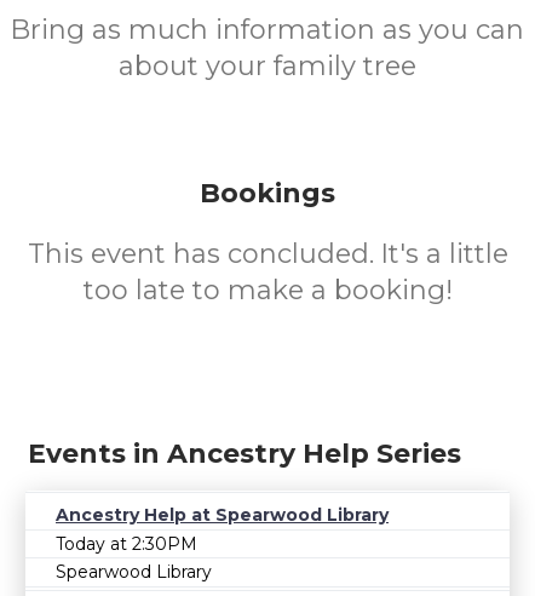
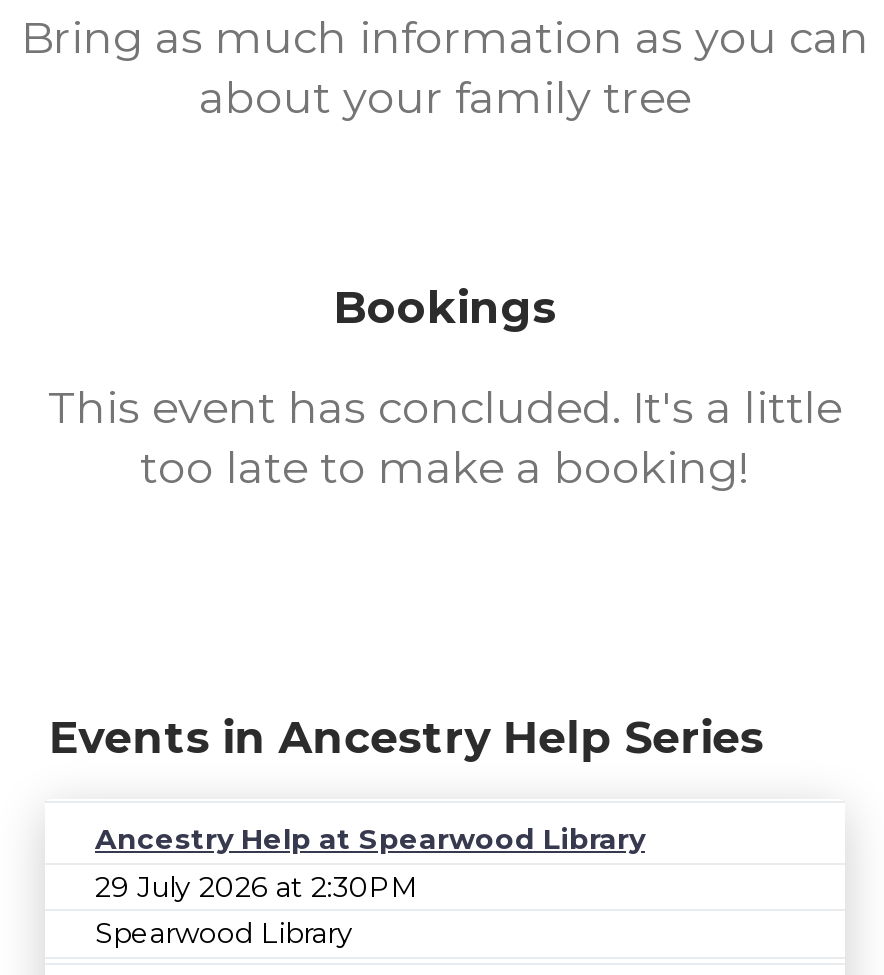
- Today at 2:30PM
+ 29 July 2026 at 2:30PM
